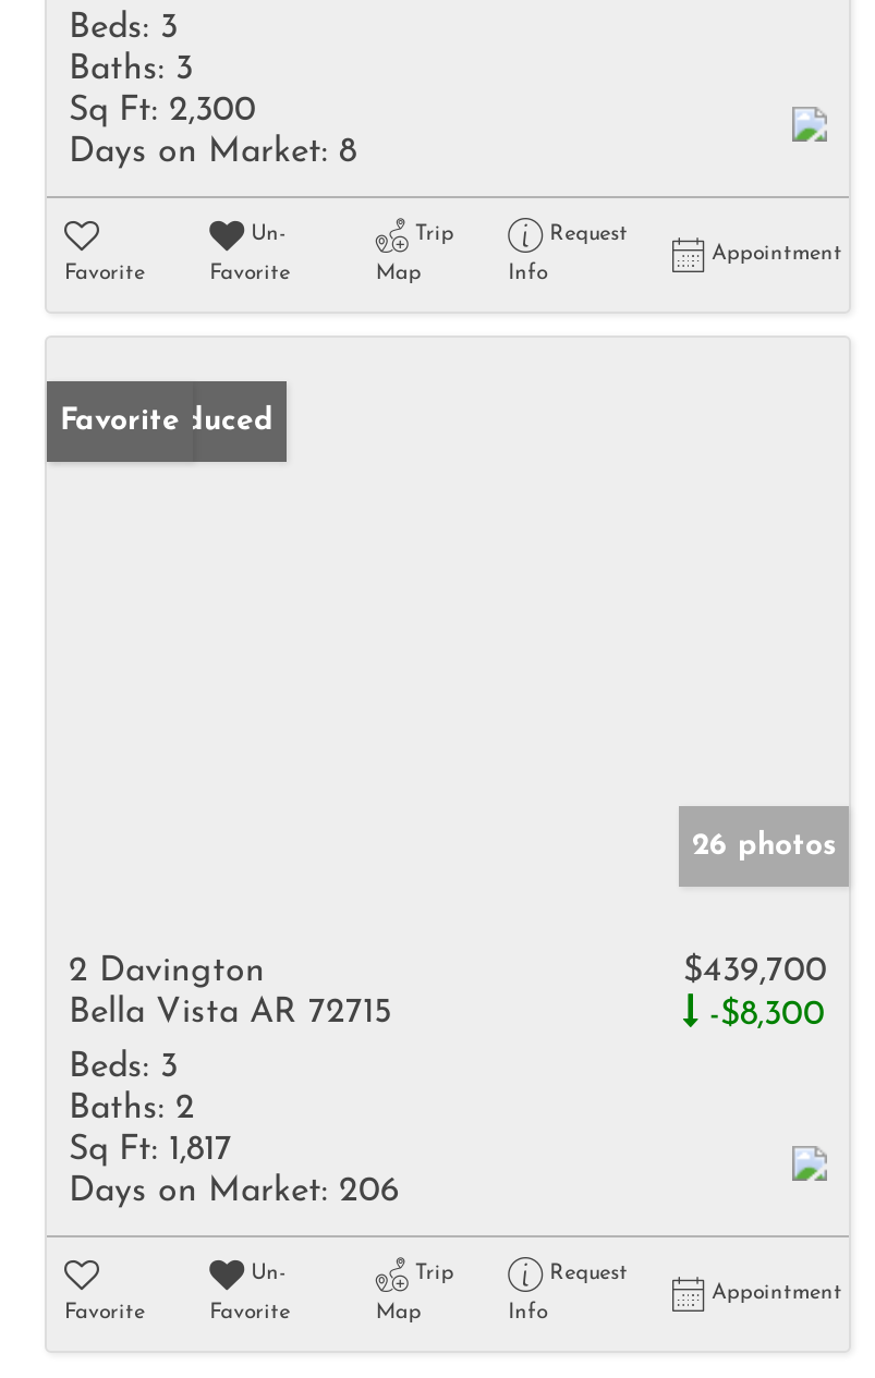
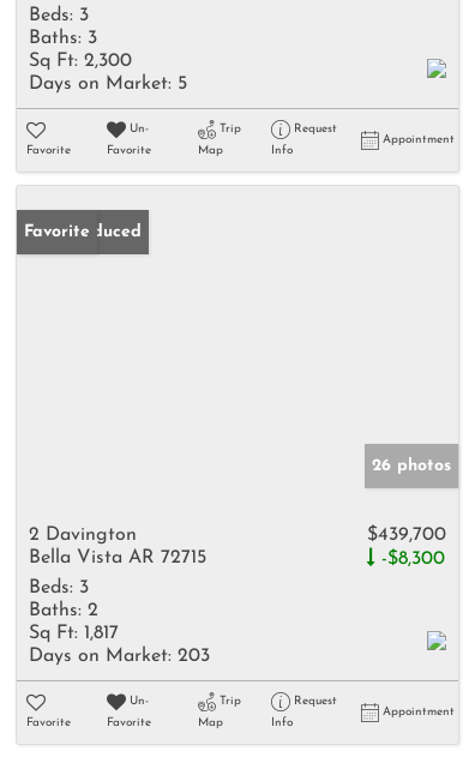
- Days on Market: 8
+ Days on Market: 5

- Days on Market: 206
+ Days on Market: 203
